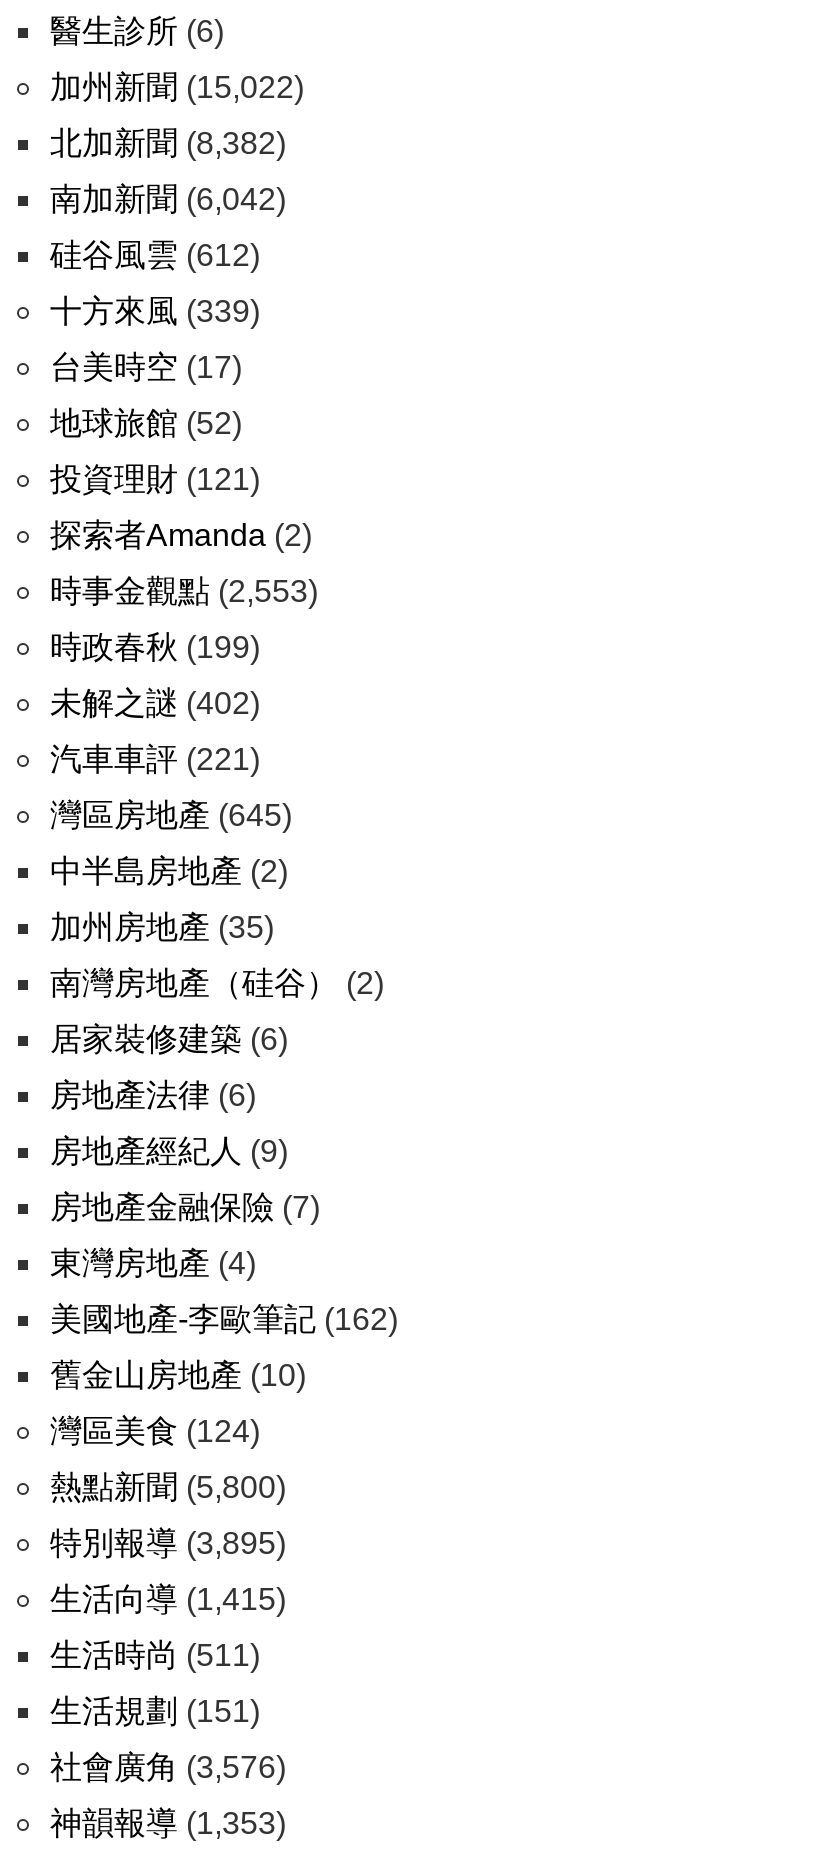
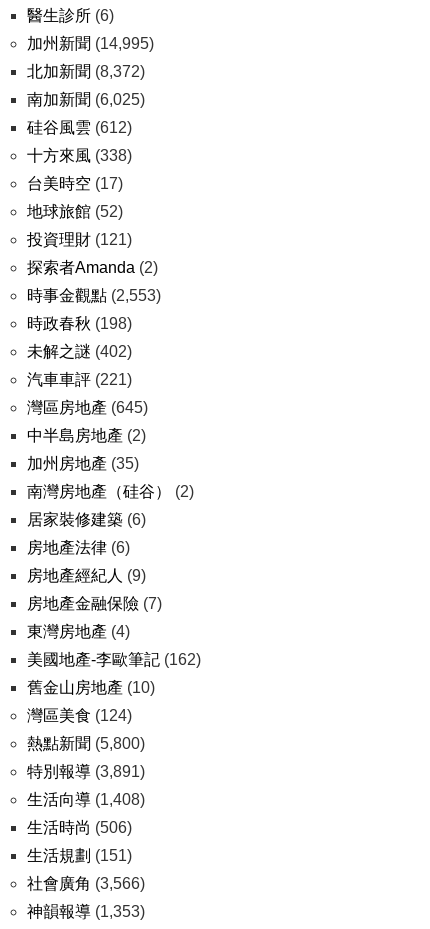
- 加州新聞(15,022)
+ 加州新聞(14,995)

- 北加新聞(8,382)
+ 北加新聞(8,372)

- 南加新聞(6,042)
+ 南加新聞(6,025)

- 十方來風(339)
+ 十方來風(338)

- 時政春秋(199)
+ 時政春秋(198)

- 特別報導(3,895)
+ 特別報導(3,891)

- 生活向導(1,415)
+ 生活向導(1,408)

- 生活時尚(511)
+ 生活時尚(506)

- 社會廣角(3,576)
+ 社會廣角(3,566)
